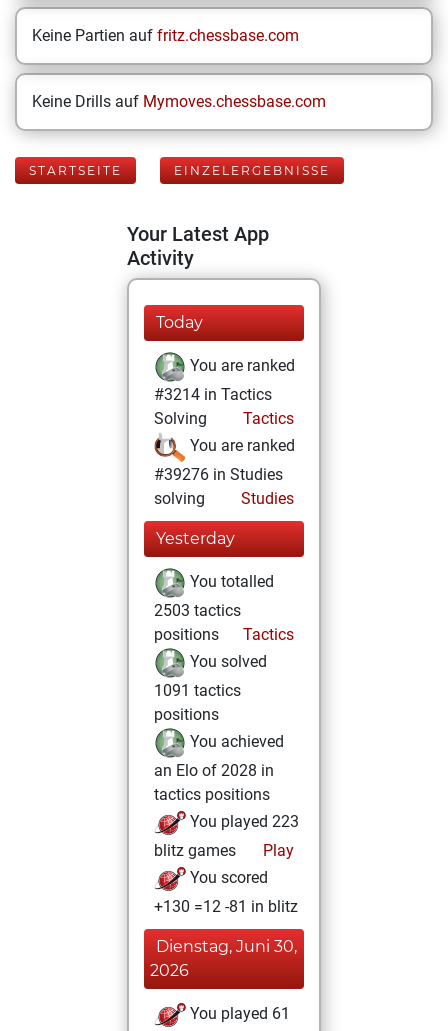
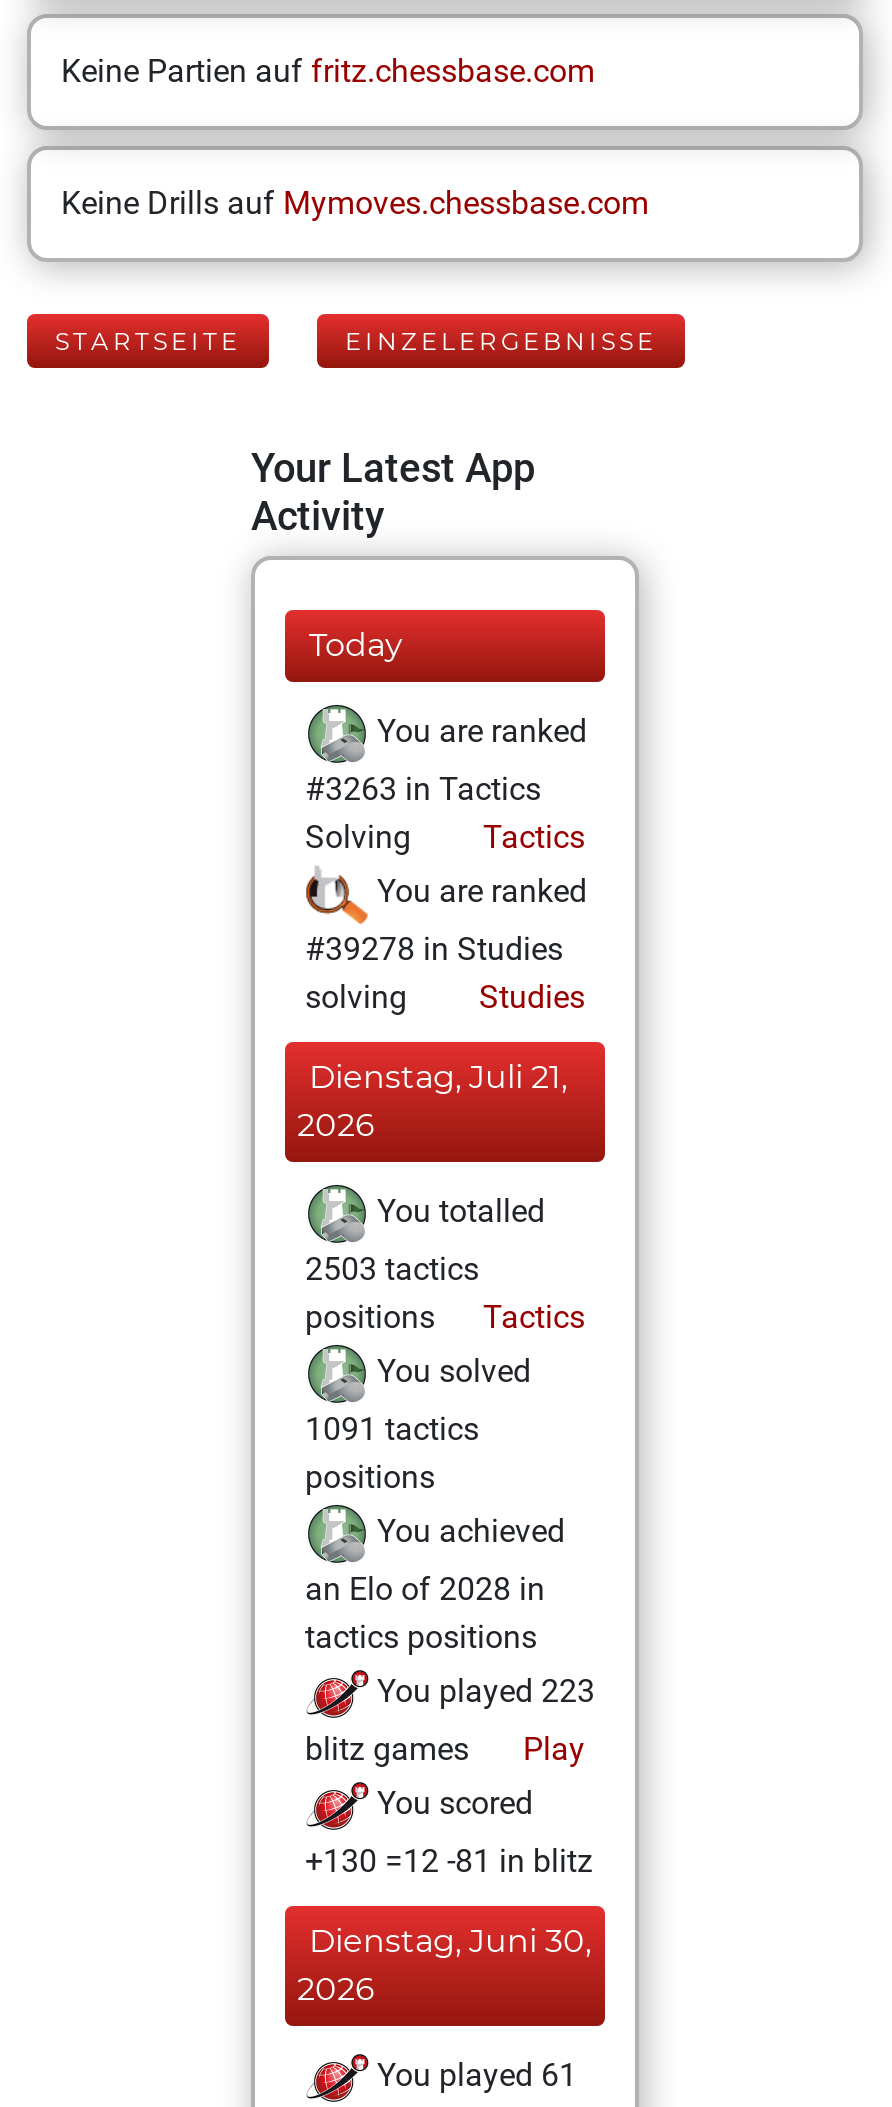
- #3214 in Tactics
+ #3263 in Tactics

- #39276 in Studies
+ #39278 in Studies

- Yesterday
+ Dienstag, Juli 21,
+ 2026
